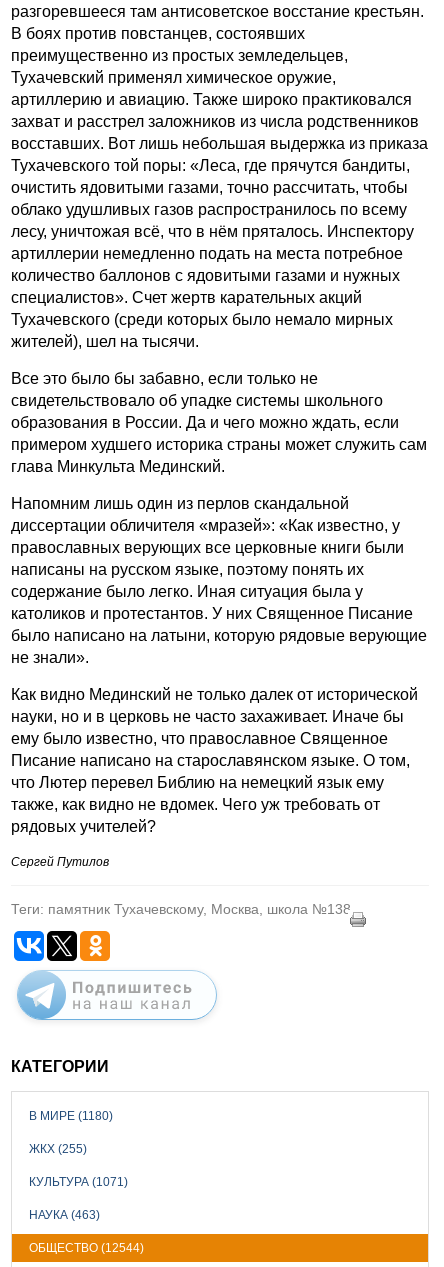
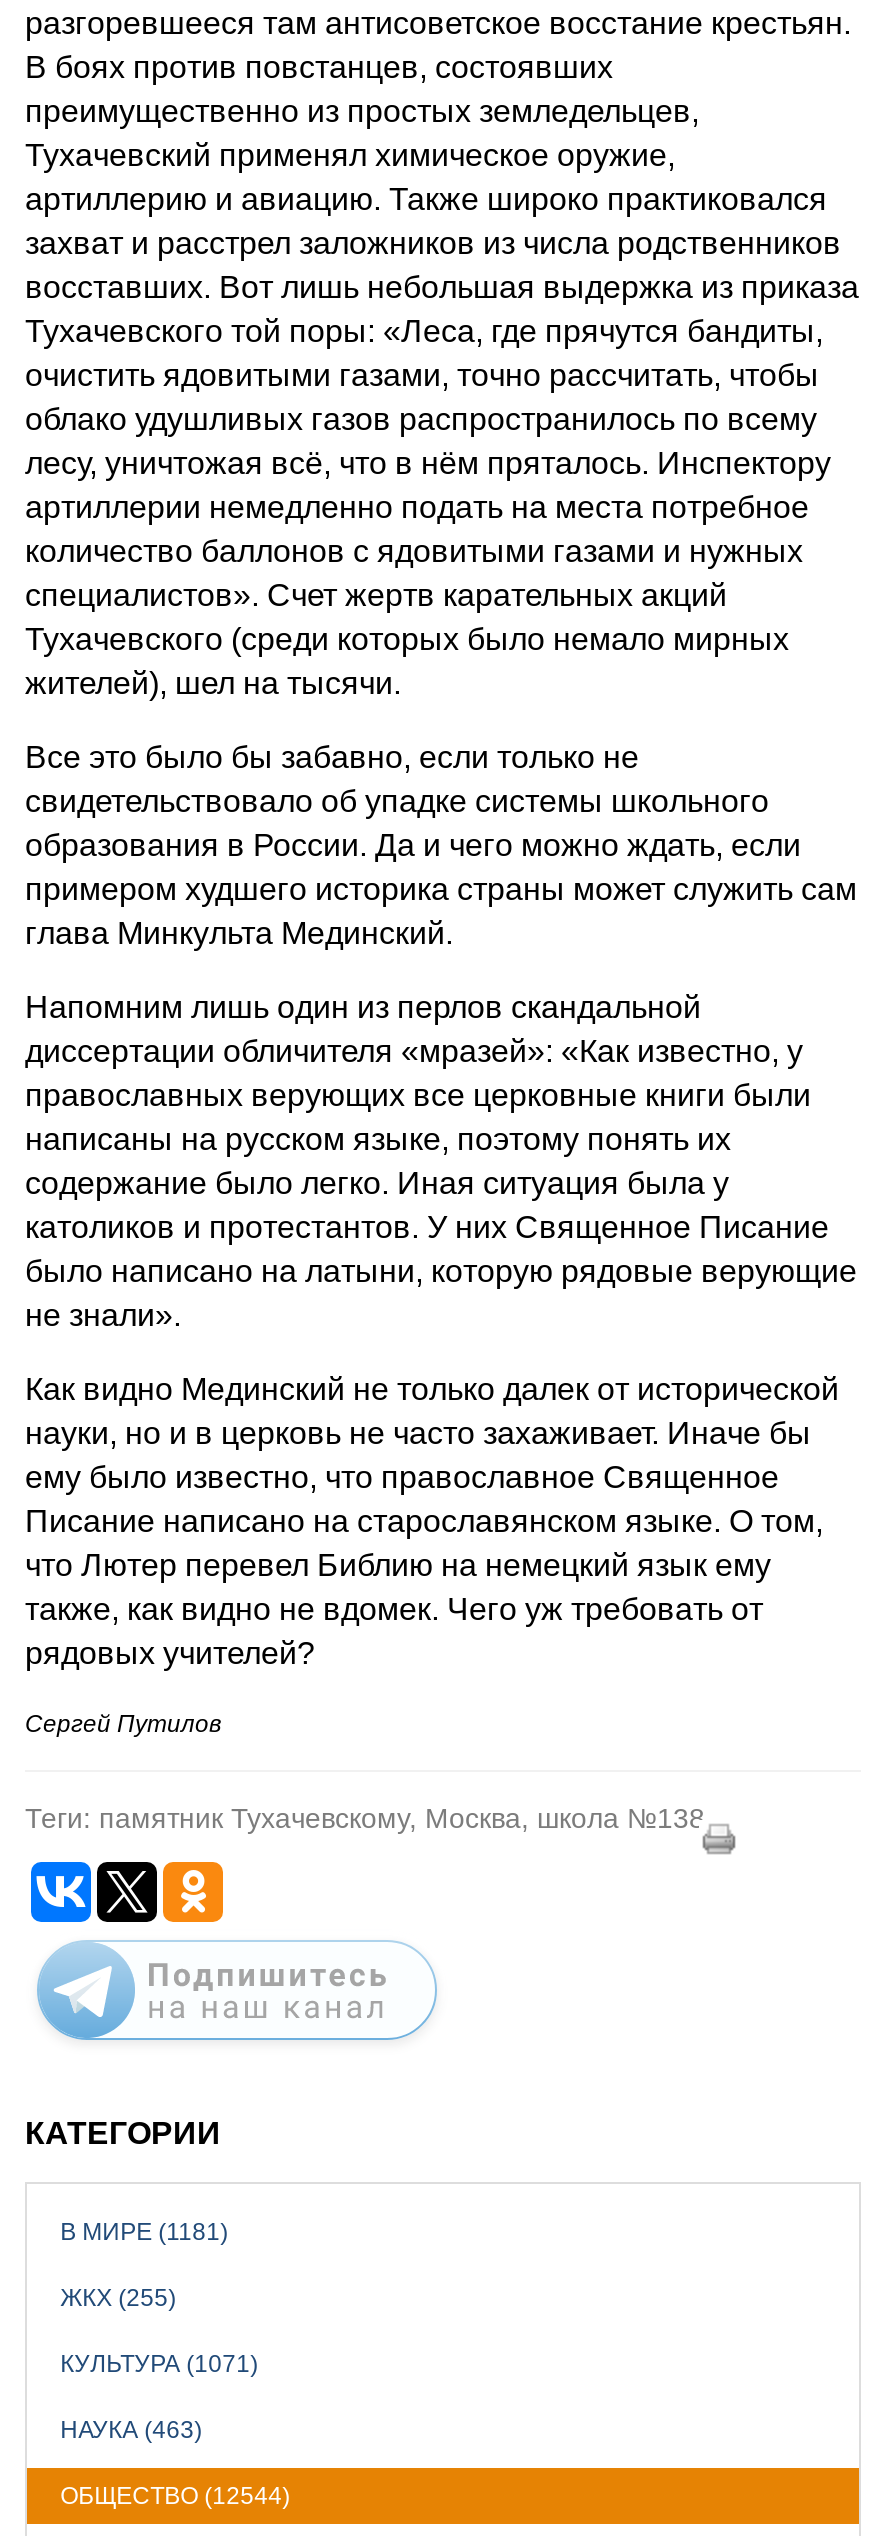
- В МИРЕ (1180)
+ В МИРЕ (1181)
